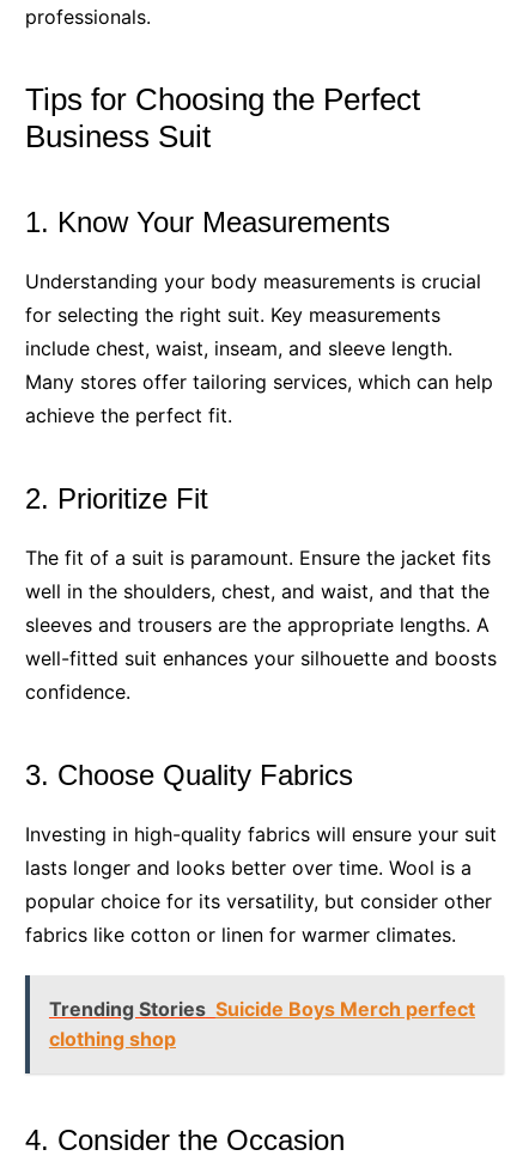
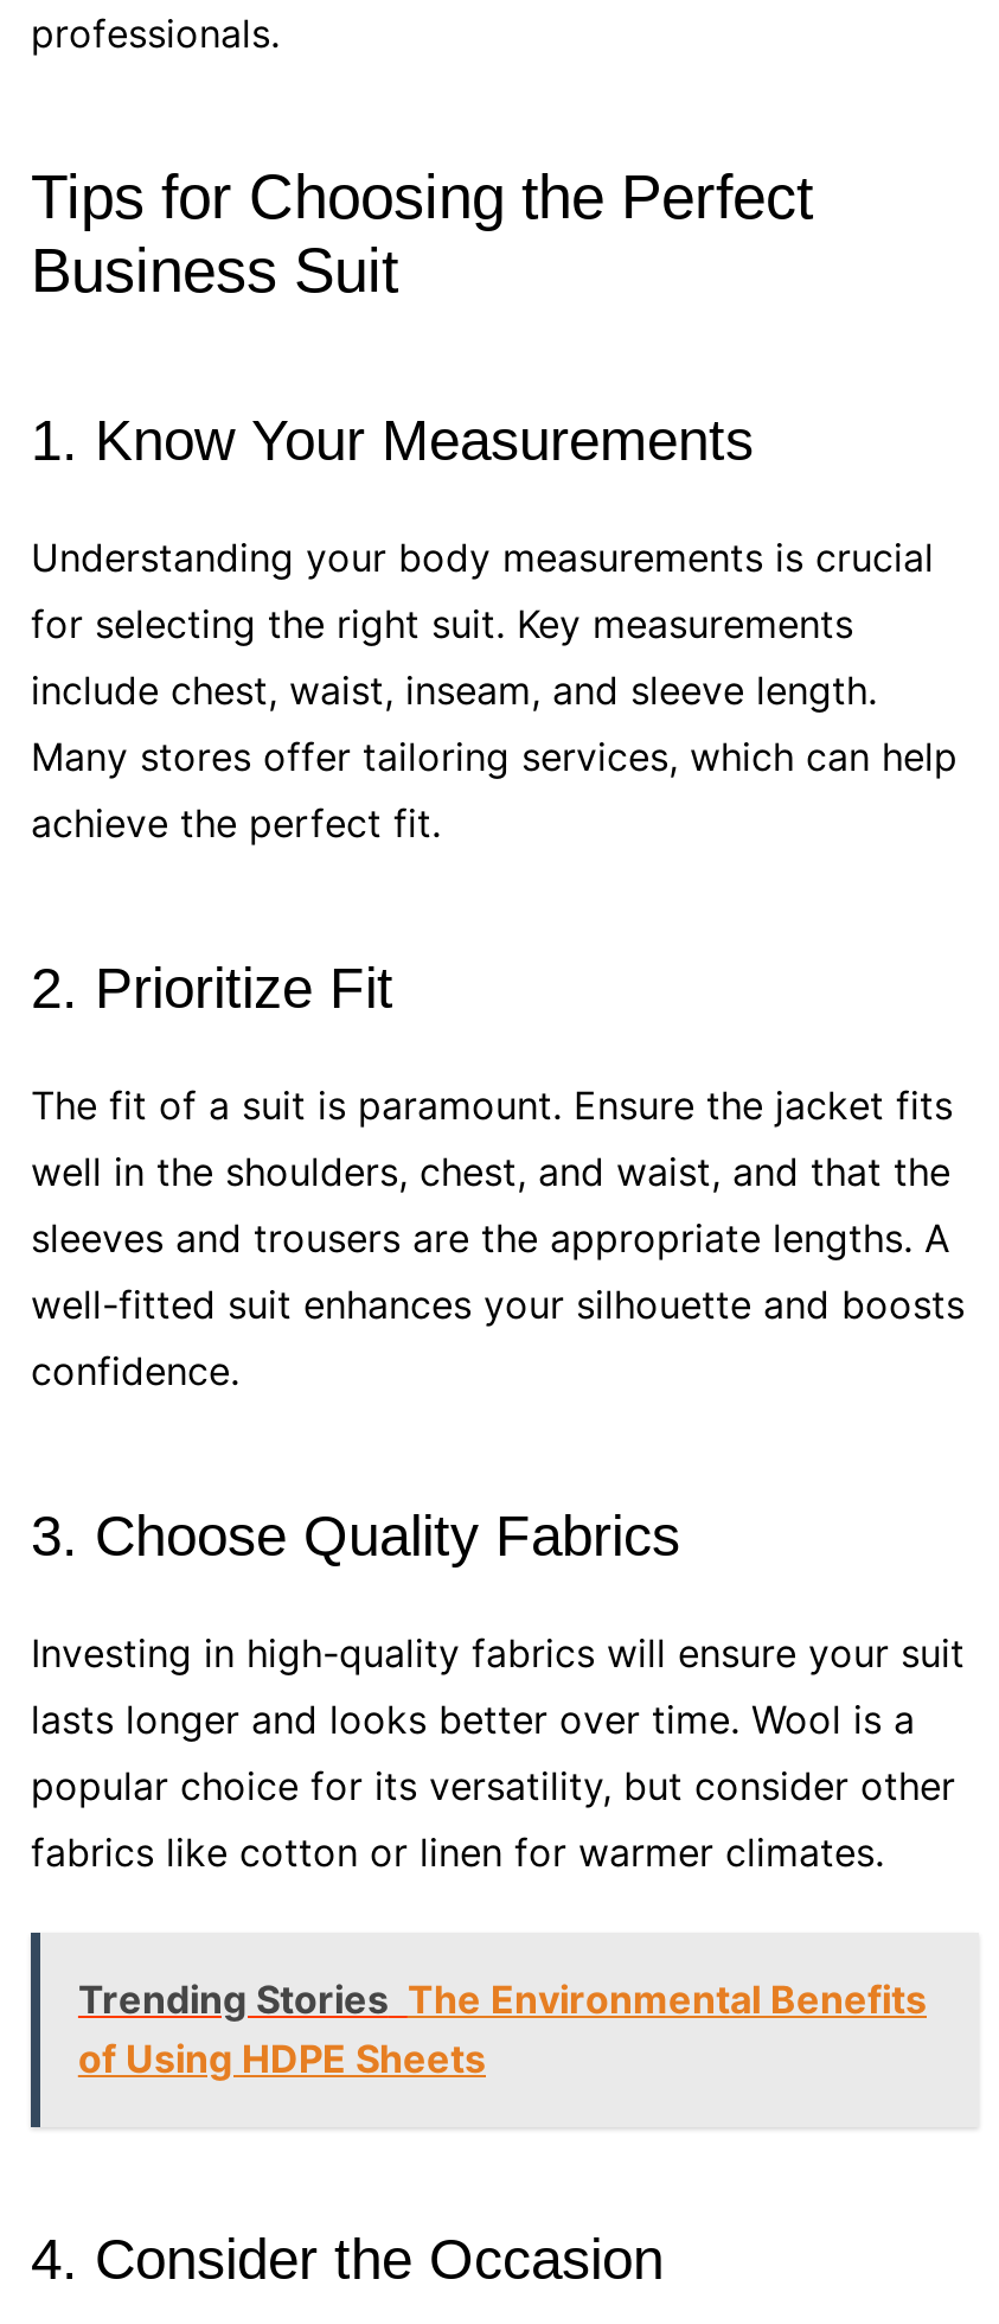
- Trending Stories Suicide Boys Merch perfect
- clothing shop
+ Trending Stories The Environmental Benefits
+ of Using HDPE Sheets
